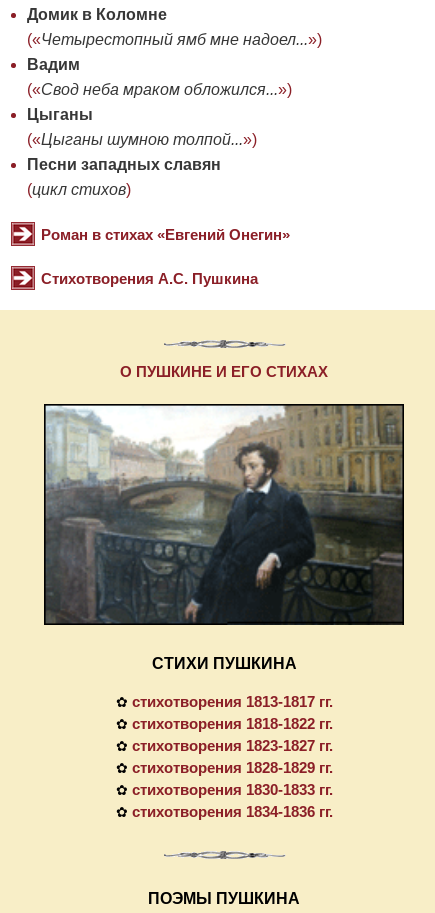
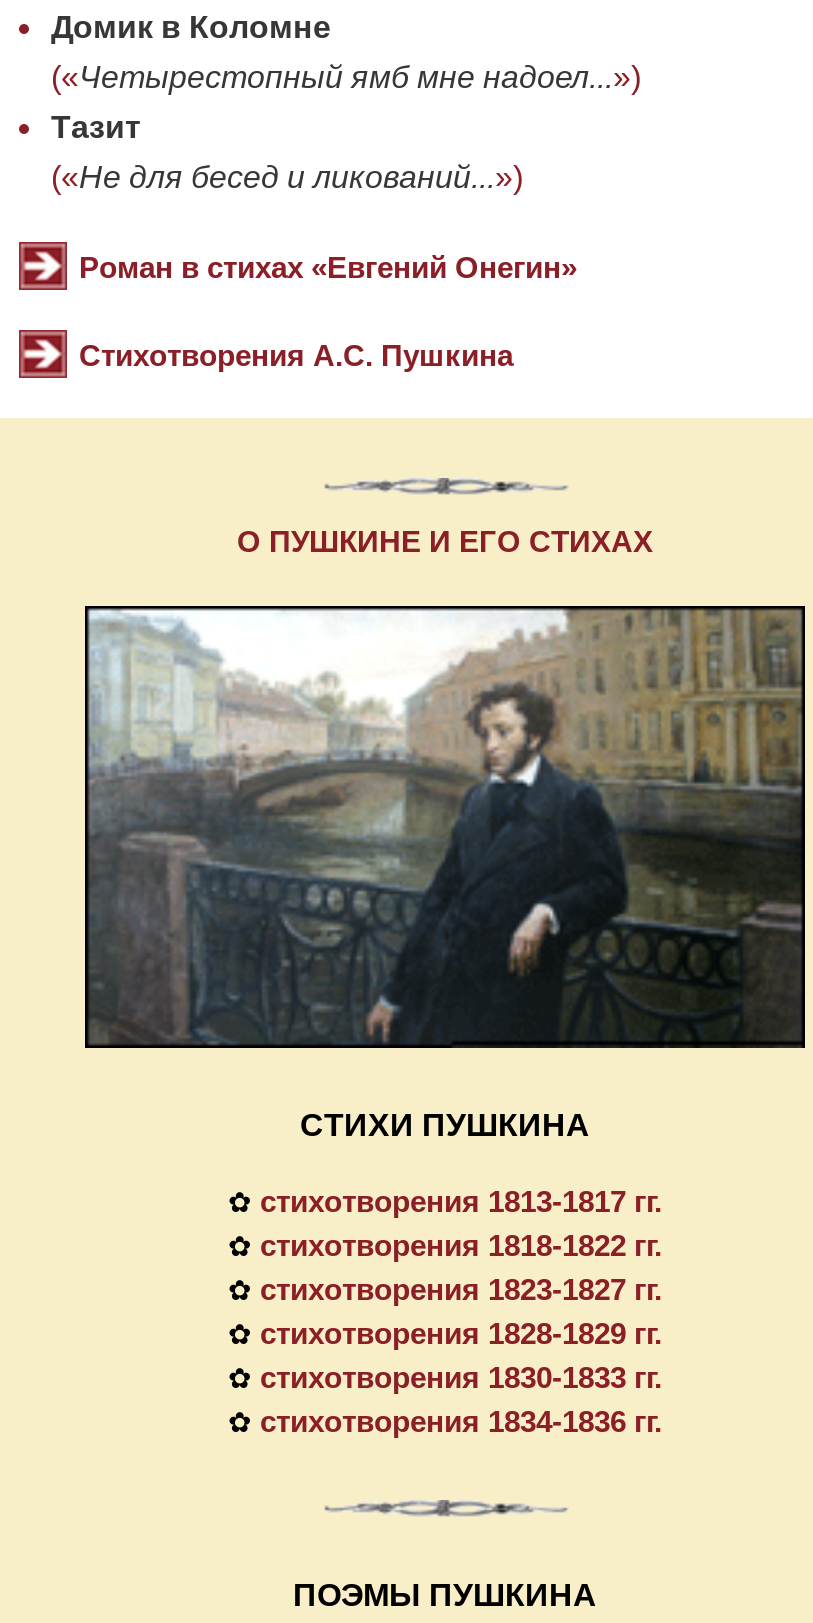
- Вадим
- («Свод неба мраком обложился...»)
- Цыганы
- («Цыганы шумною толпой...»)
- Песни западных славян
- (цикл стихов)
+ Тазит
+ («Не для бесед и ликований...»)
